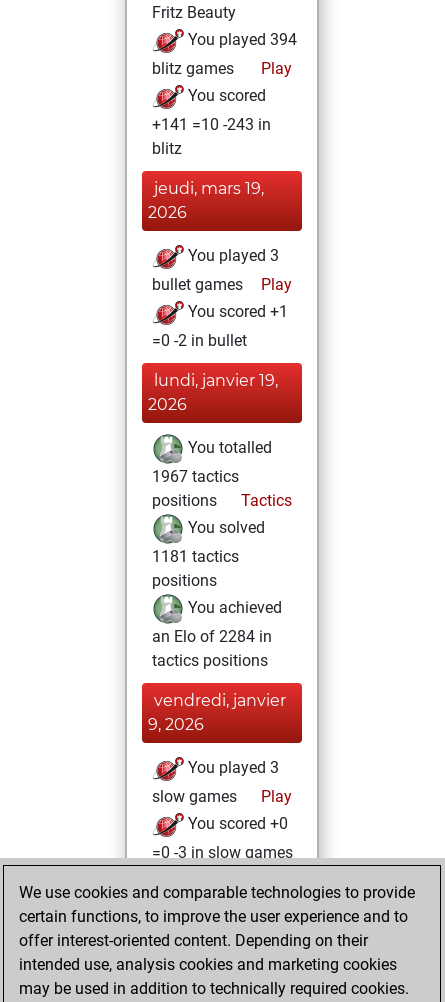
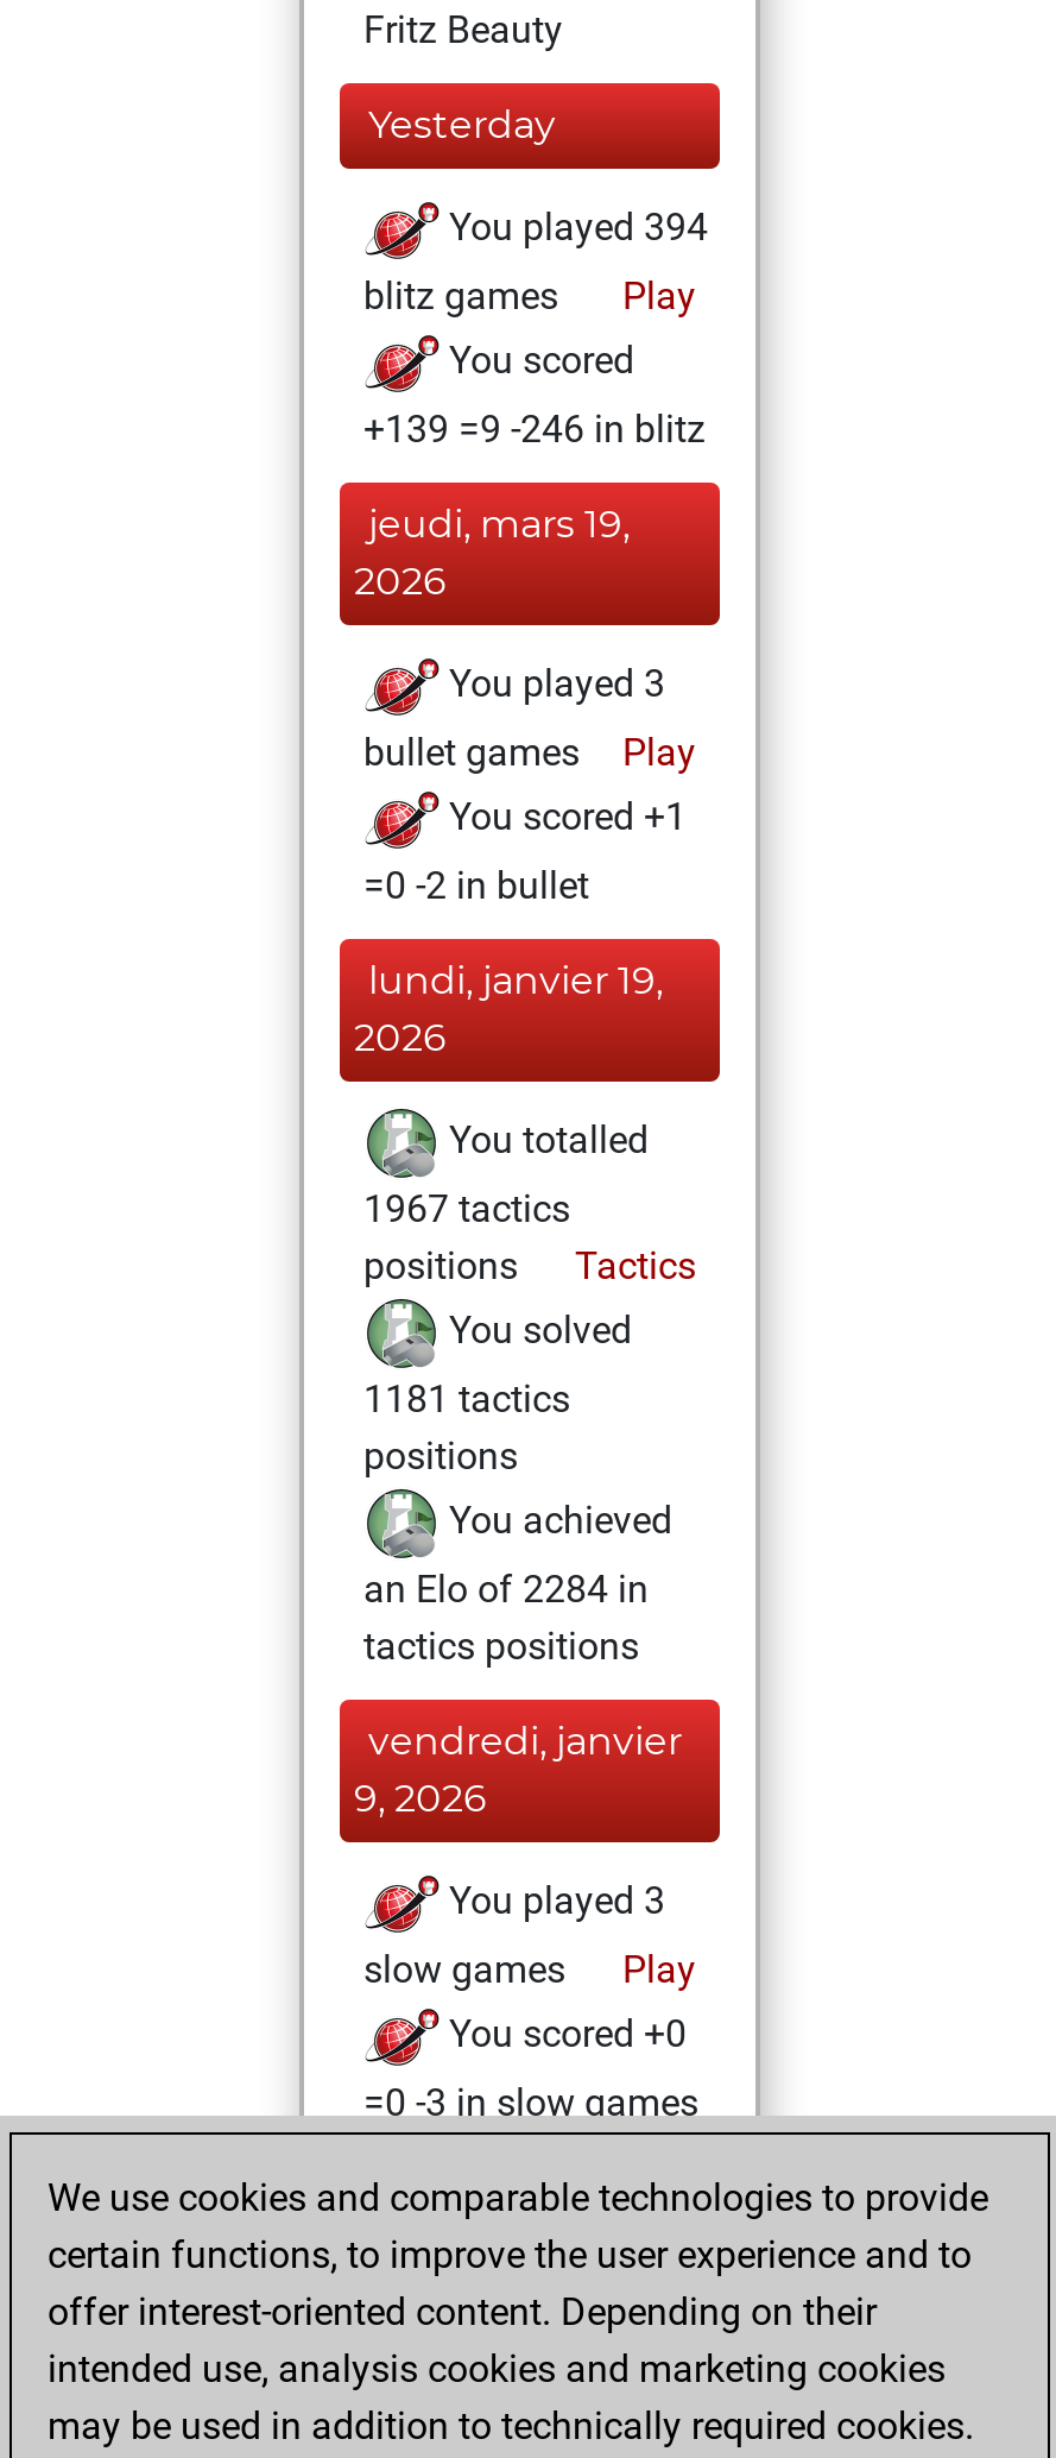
+ Yesterday

moved down: You played 394 | blitz games | Play | You scored

- +141 =10 -243 in
- blitz
+ +139 =9 -246 in blitz
